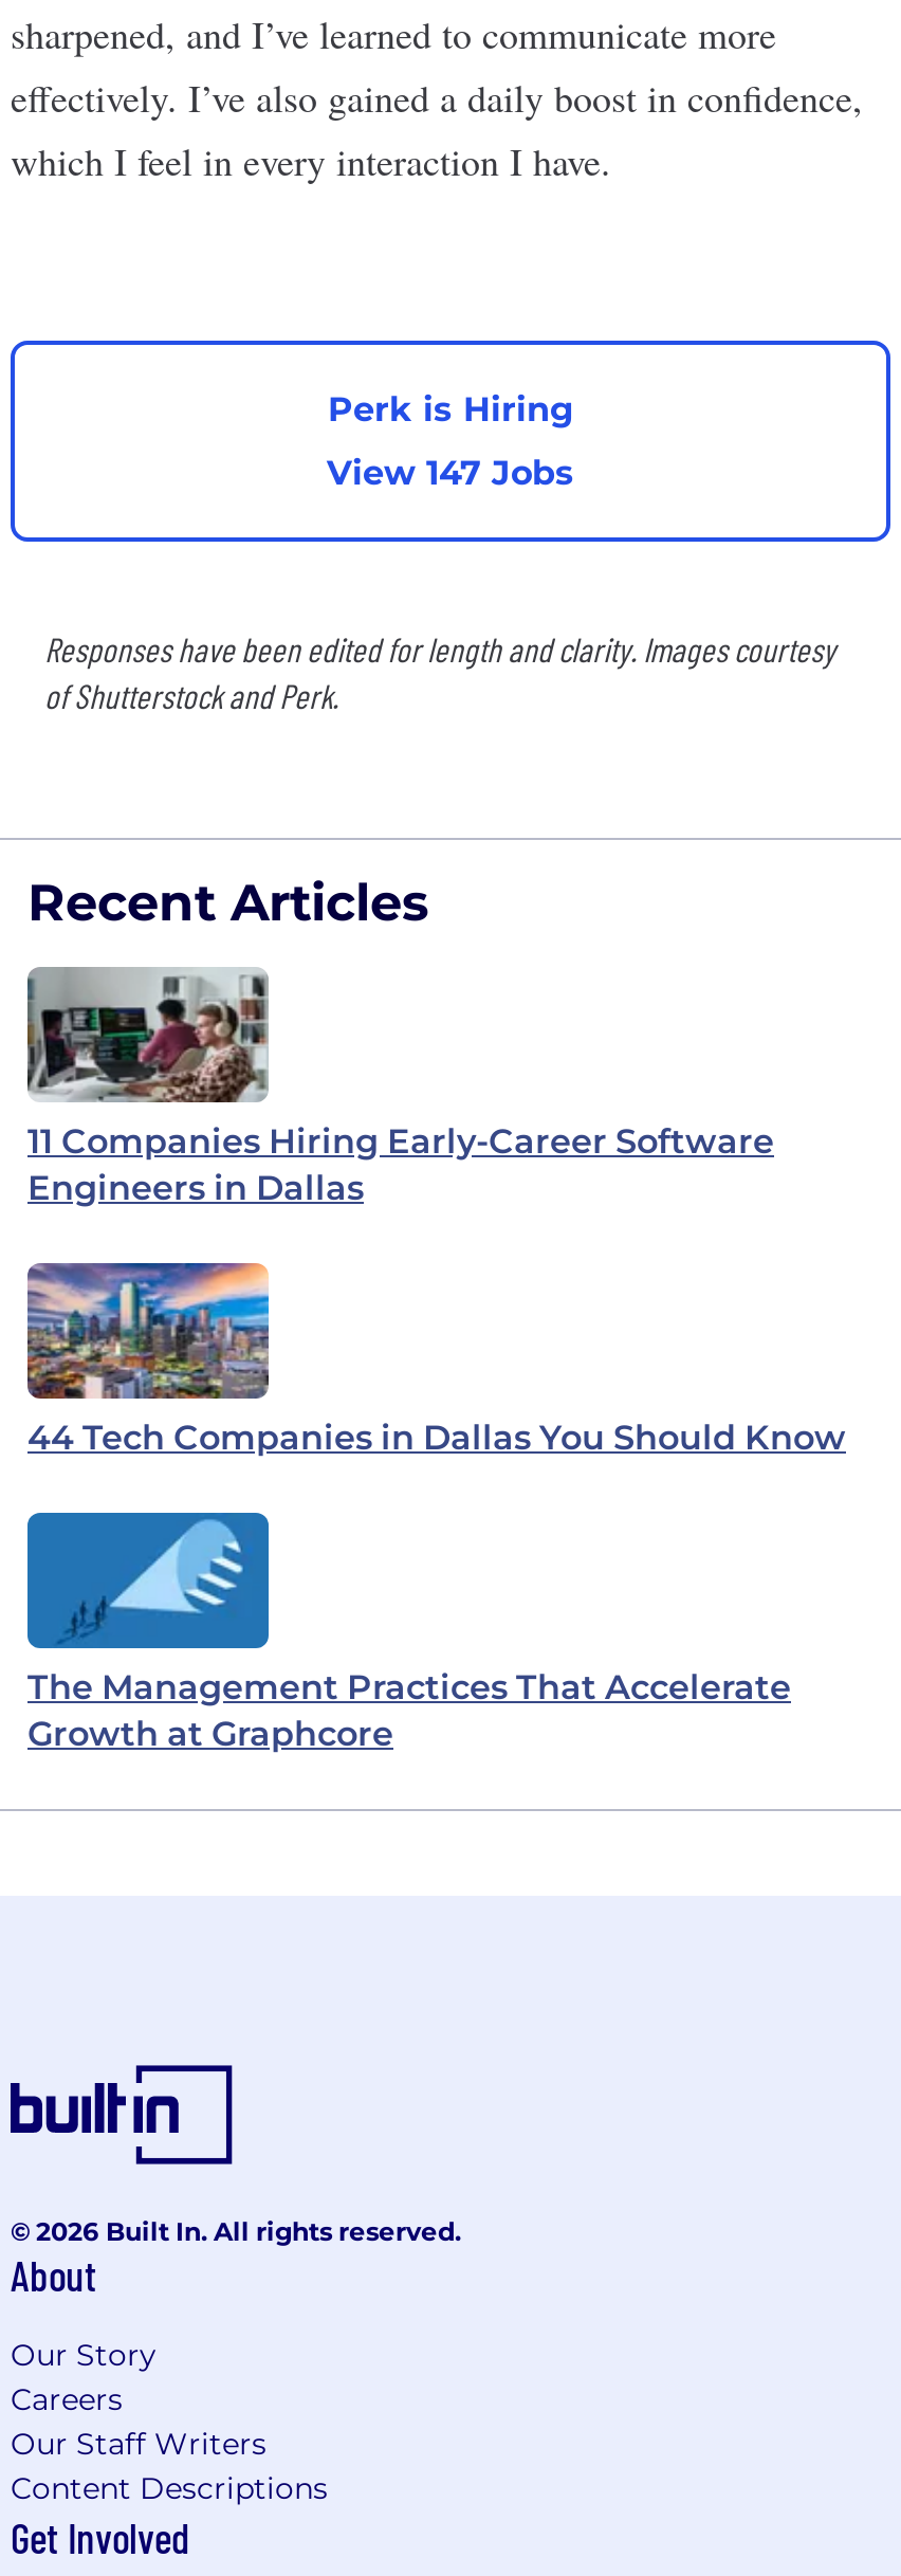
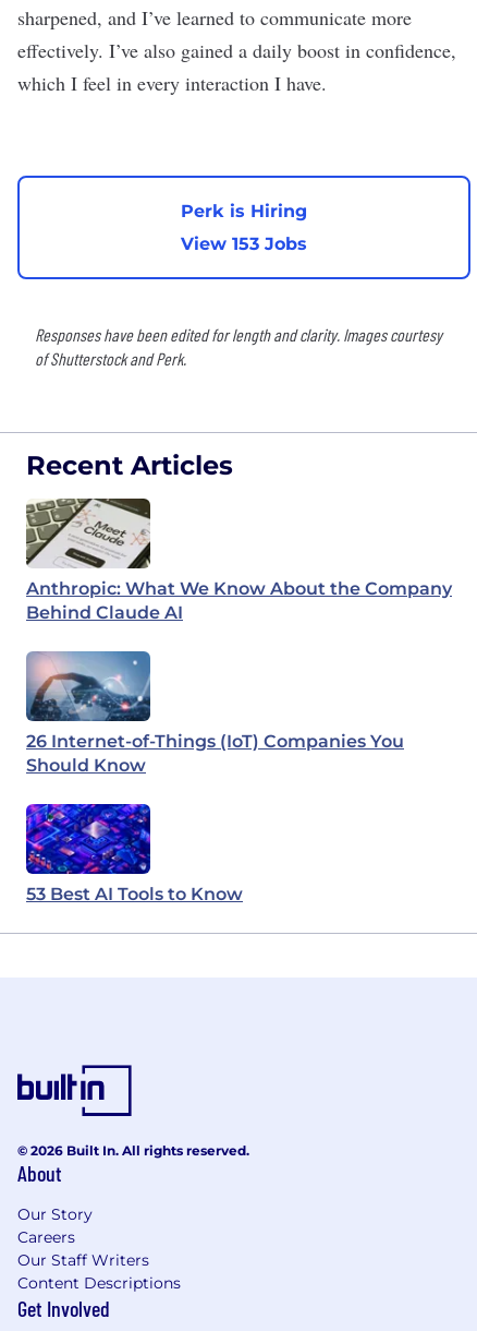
- View 147 Jobs
+ View 153 Jobs

- [image]
- 11 Companies Hiring Early-Career Software
- Engineers in Dallas
+ [image]
+ Anthropic: What We Know About the Company
+ Behind Claude AI

- [image]
- 44 Tech Companies in Dallas You Should Know
+ [image]
+ 26 Internet-of-Things (IoT) Companies You
+ Should Know

- [image]
- The Management Practices That Accelerate
- Growth at Graphcore
+ [image]
+ 53 Best AI Tools to Know
